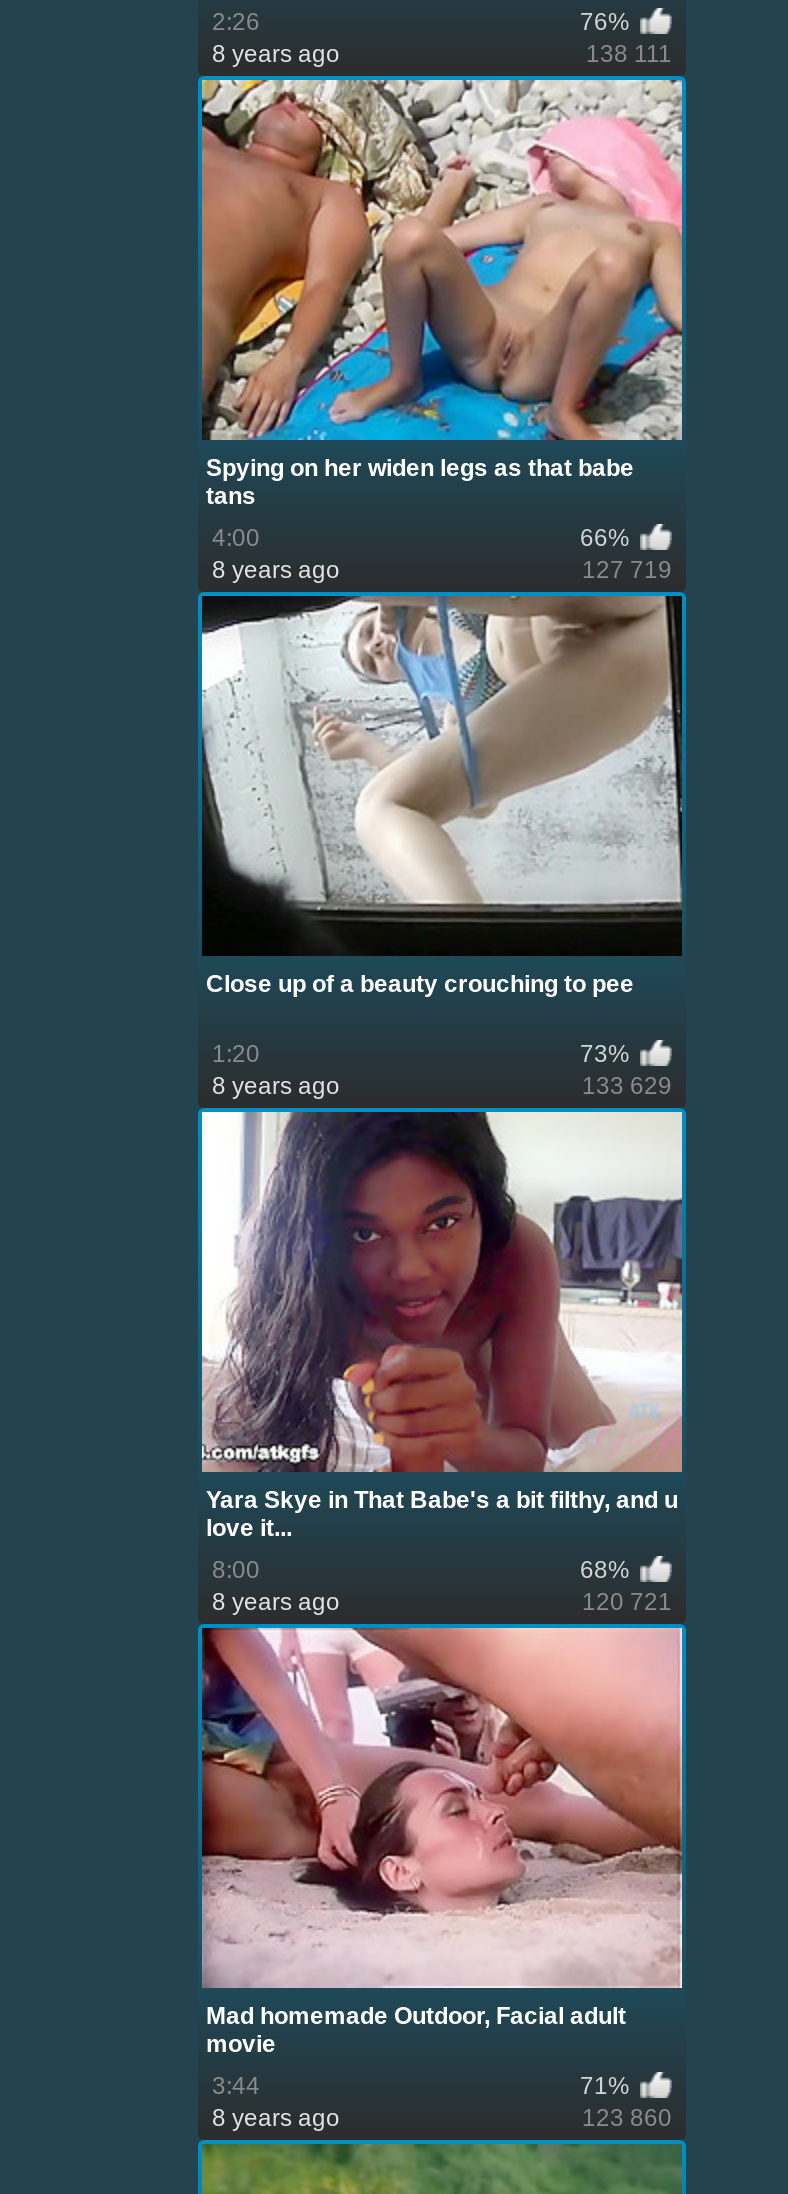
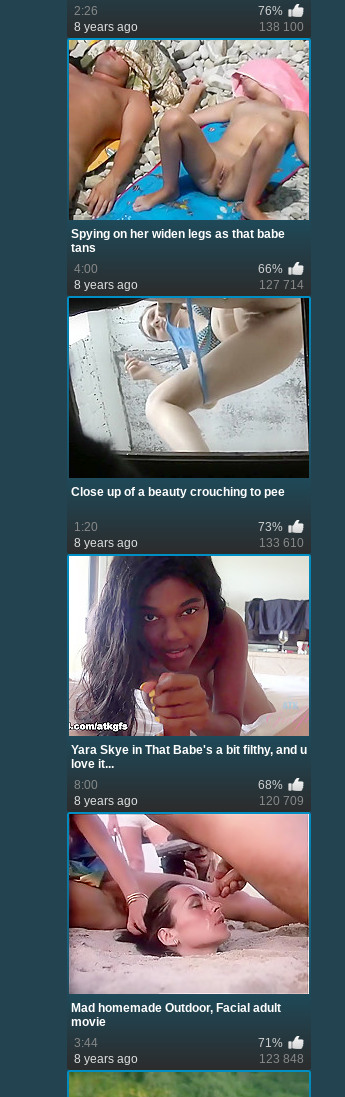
- 138 111
+ 138 100

- 127 719
+ 127 714

- 133 629
+ 133 610

- 120 721
+ 120 709

- 123 860
+ 123 848
